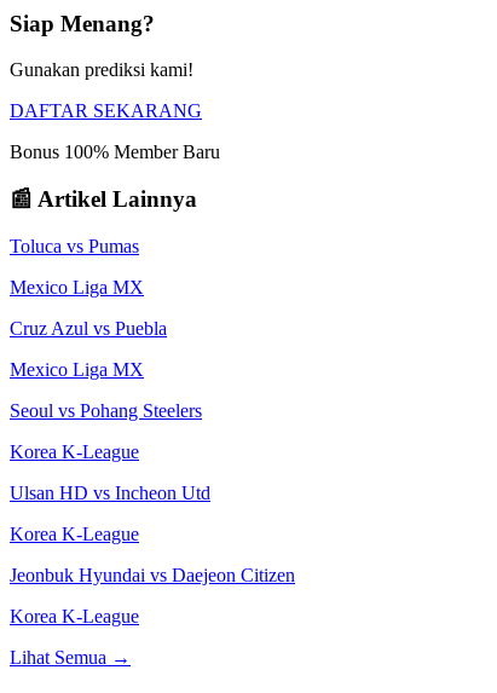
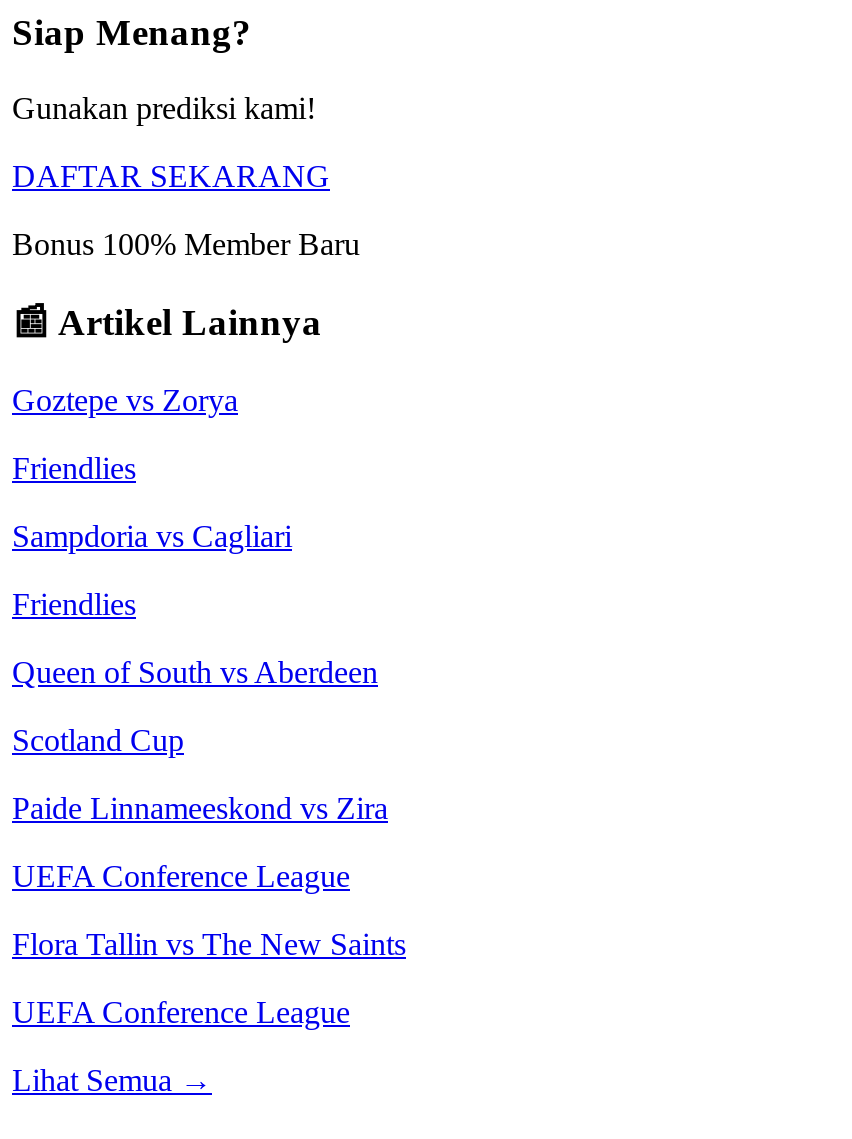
- Toluca vs Pumas
+ Goztepe vs Zorya

- Mexico Liga MX
+ Friendlies

- Cruz Azul vs Puebla
+ Sampdoria vs Cagliari

- Mexico Liga MX
+ Friendlies

- Seoul vs Pohang Steelers
+ Queen of South vs Aberdeen

- Korea K-League
+ Scotland Cup

- Ulsan HD vs Incheon Utd
+ Paide Linnameeskond vs Zira

- Korea K-League
+ UEFA Conference League

- Jeonbuk Hyundai vs Daejeon Citizen
+ Flora Tallin vs The New Saints

- Korea K-League
+ UEFA Conference League
